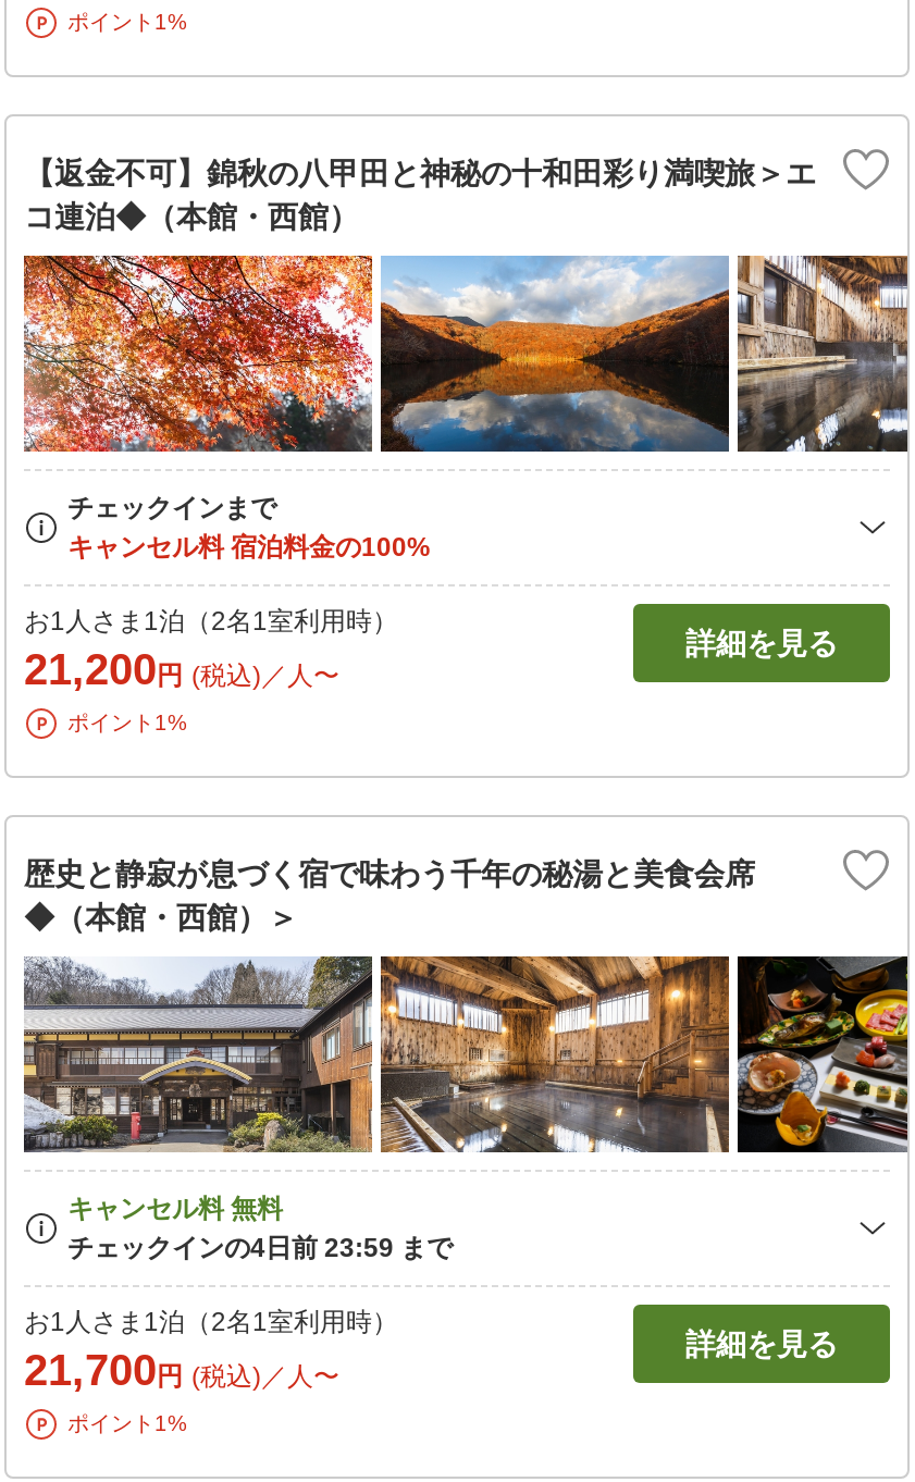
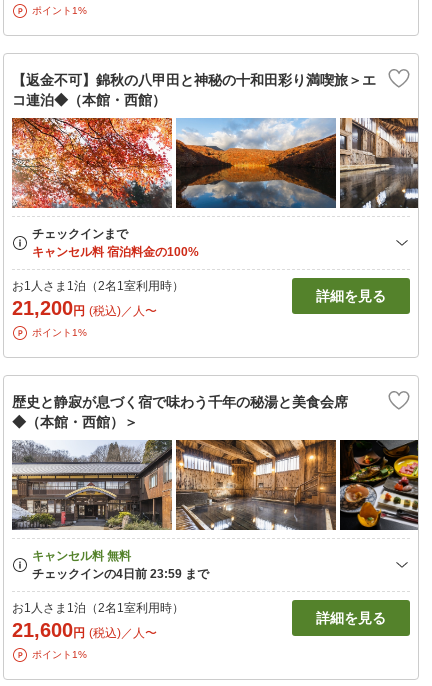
- 21,700円 (税込)／人〜
+ 21,600円 (税込)／人〜
